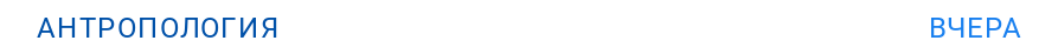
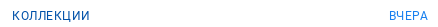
- АНТРОПОЛОГИЯ
+ КОЛЛЕКЦИИ
